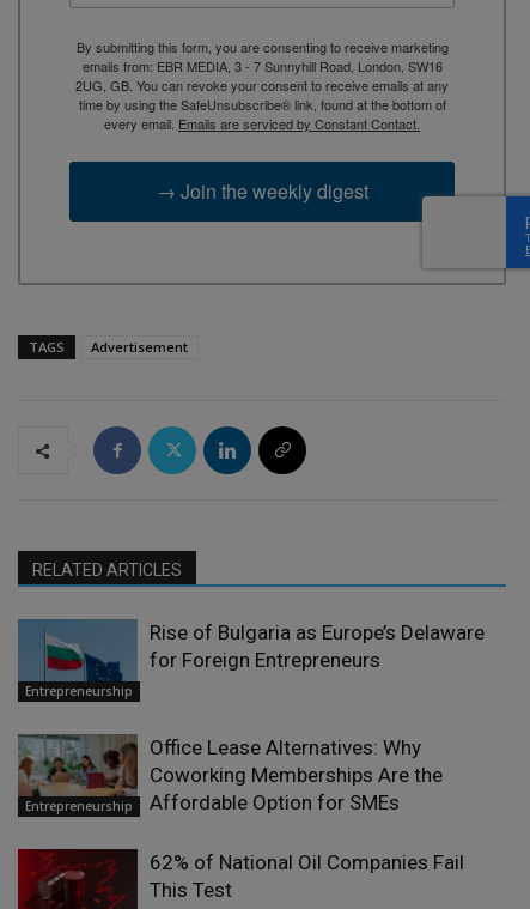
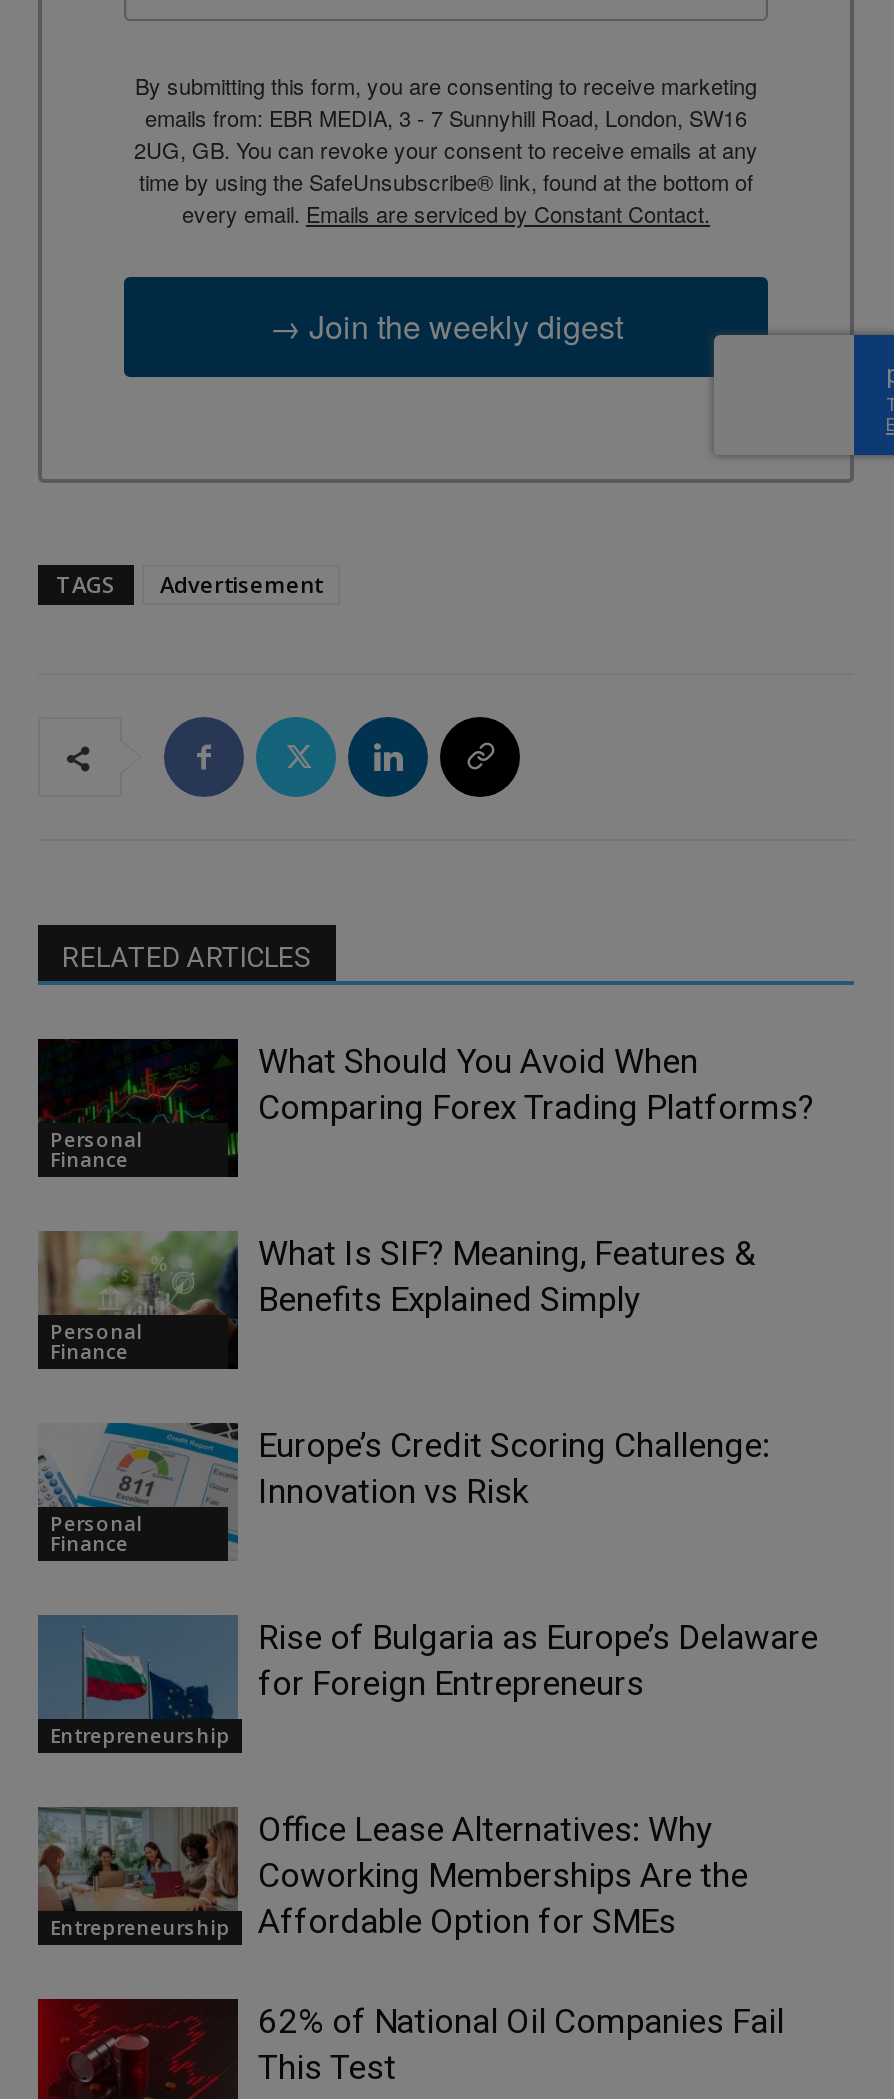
+ [image]
+ Personal
+ Finance

+ [image]
+ Personal
+ Finance

+ [image]
+ Personal
+ Finance

+ What Should You Avoid When
+ Comparing Forex Trading Platforms?

+ What Is SIF? Meaning, Features &
+ Benefits Explained Simply

+ Europe’s Credit Scoring Challenge:
+ Innovation vs Risk
